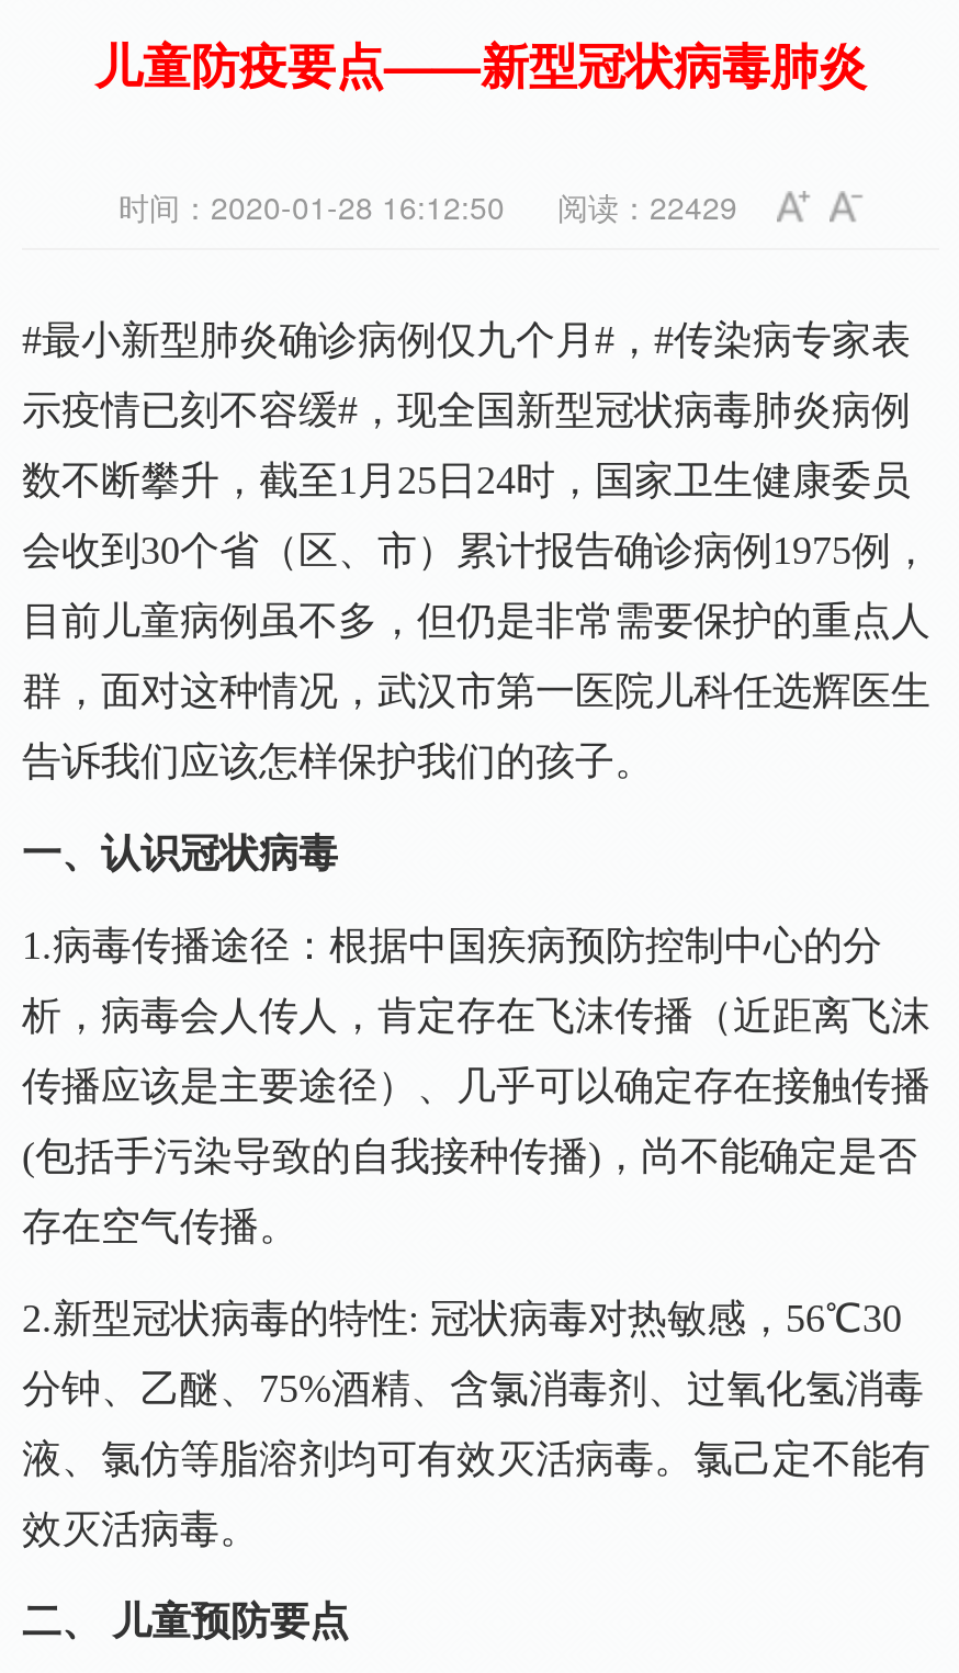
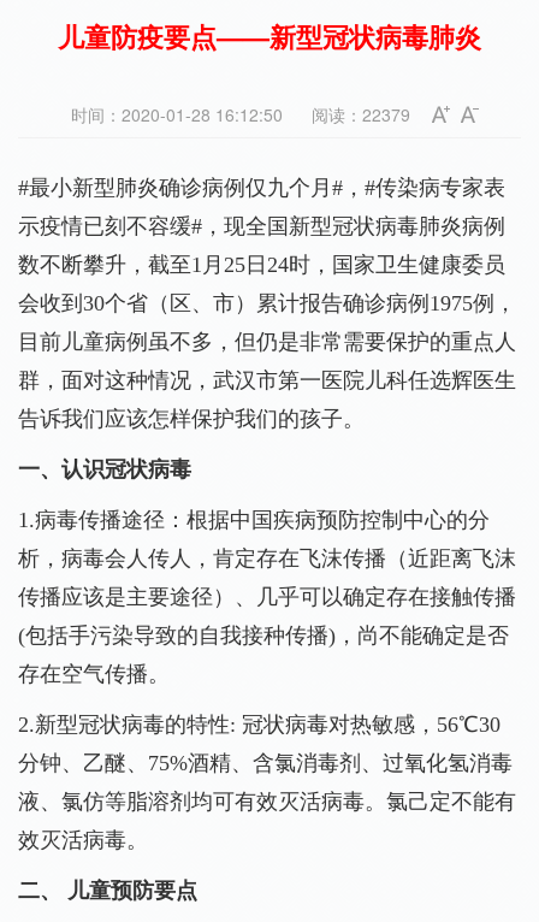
- 时间：2020-01-28 16:12:50 阅读：22429
+ 时间：2020-01-28 16:12:50 阅读：22379
